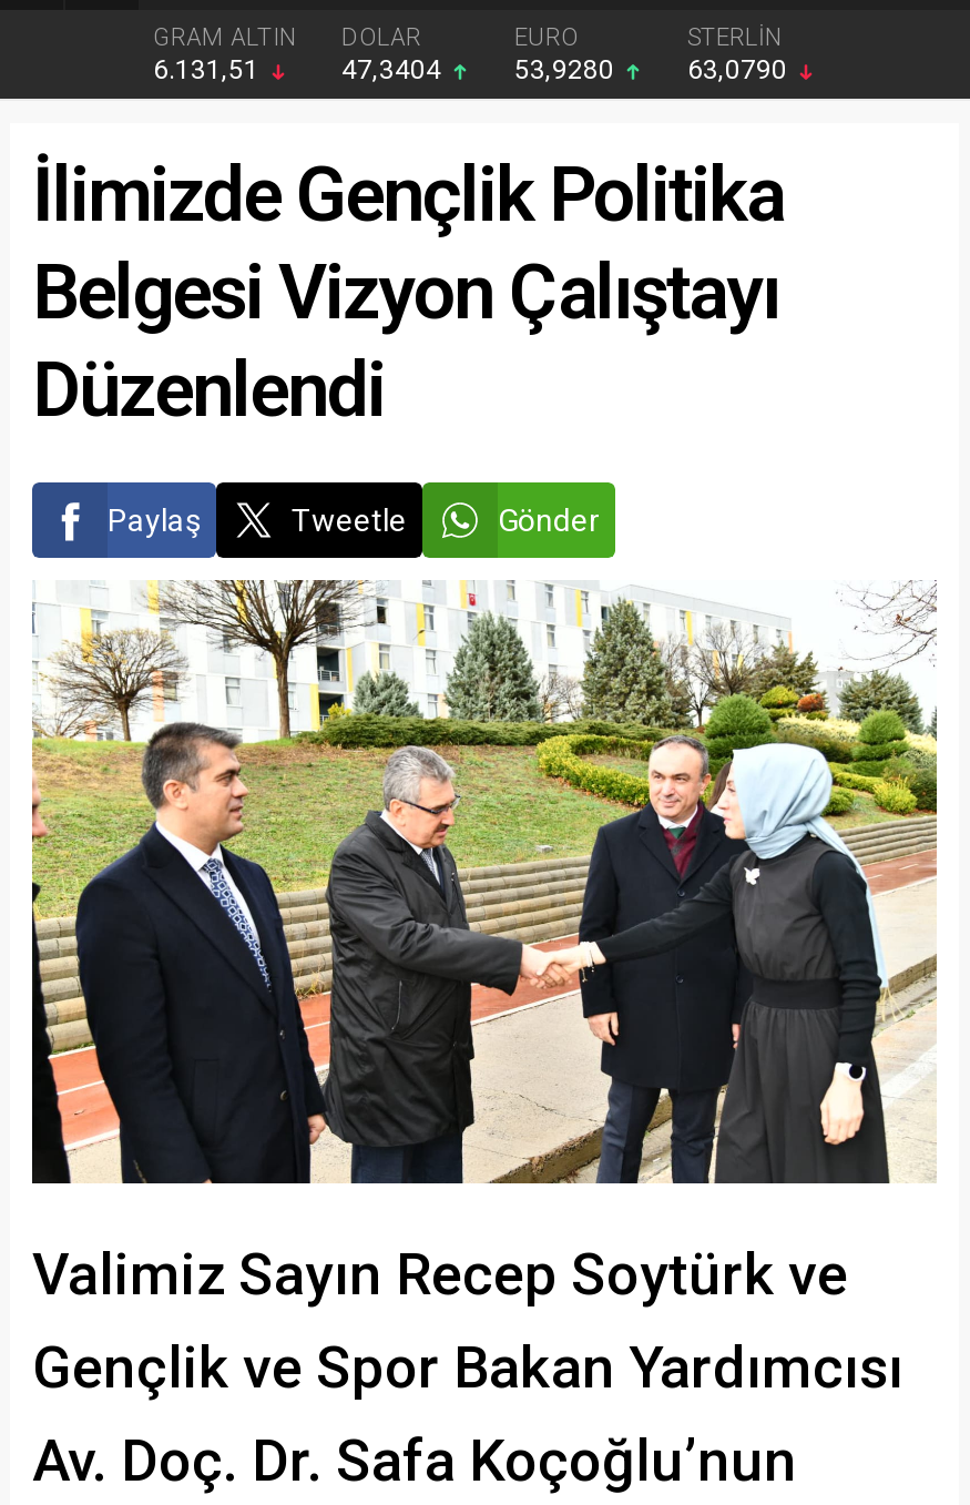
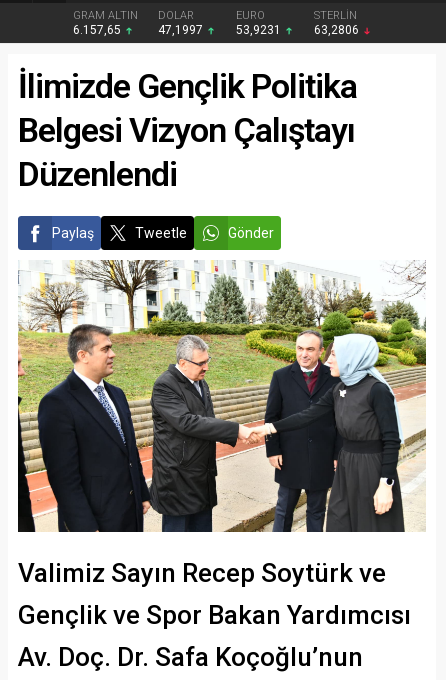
- 6.131,51
+ 6.157,65

- 47,3404
+ 47,1997

- 53,9280
+ 53,9231

- 63,0790
+ 63,2806
